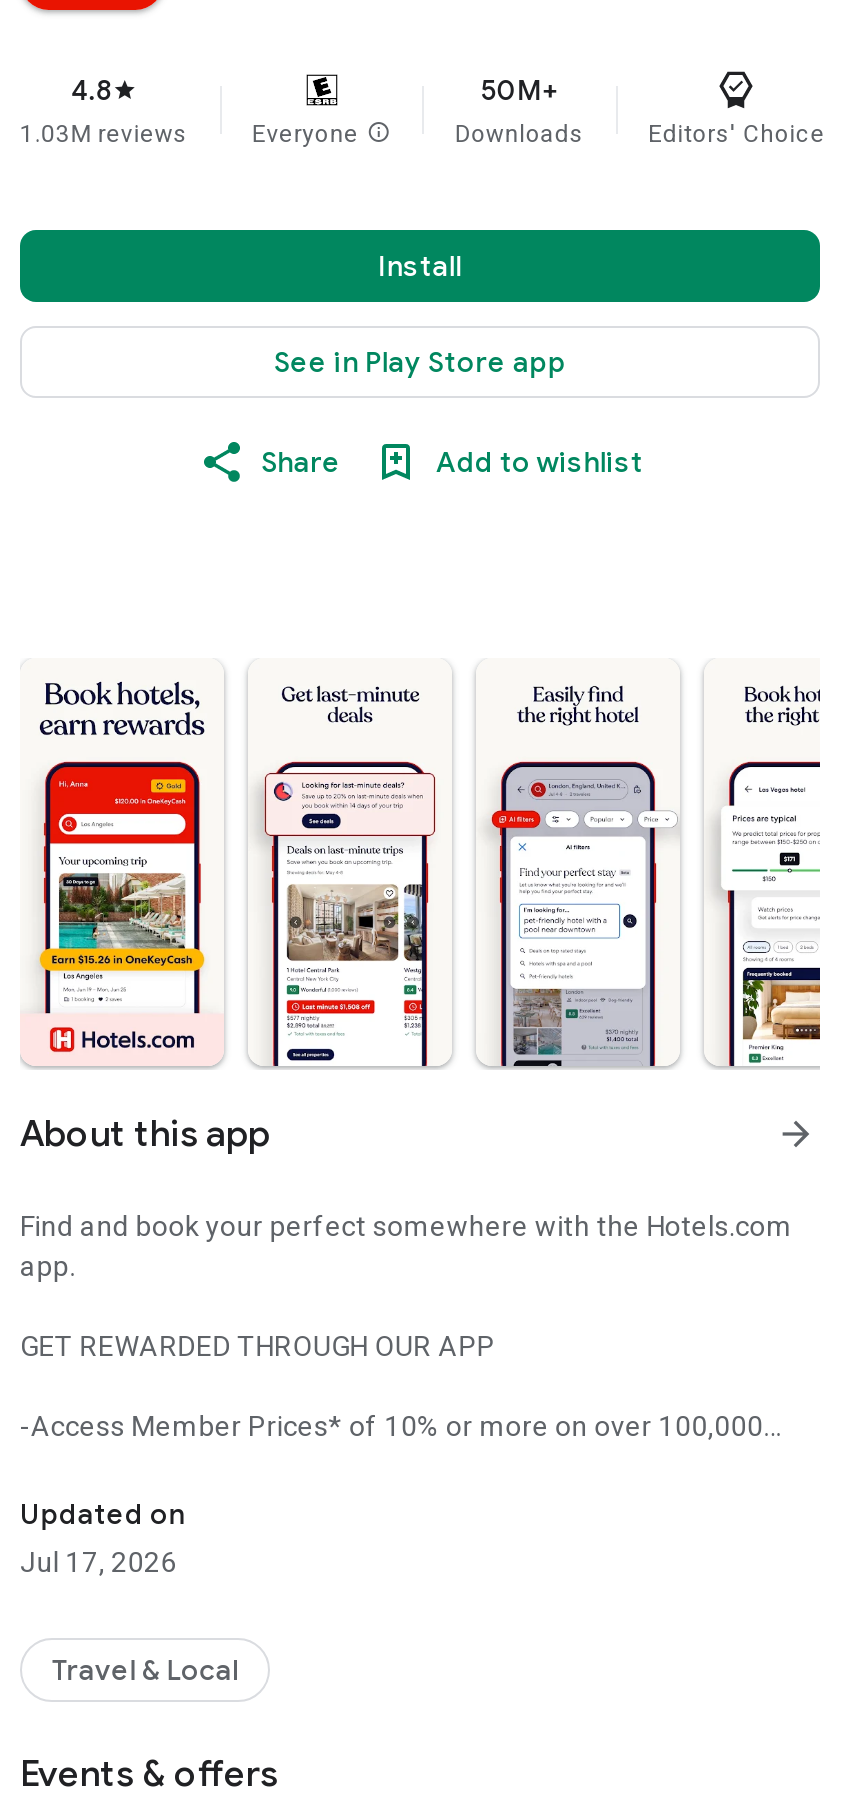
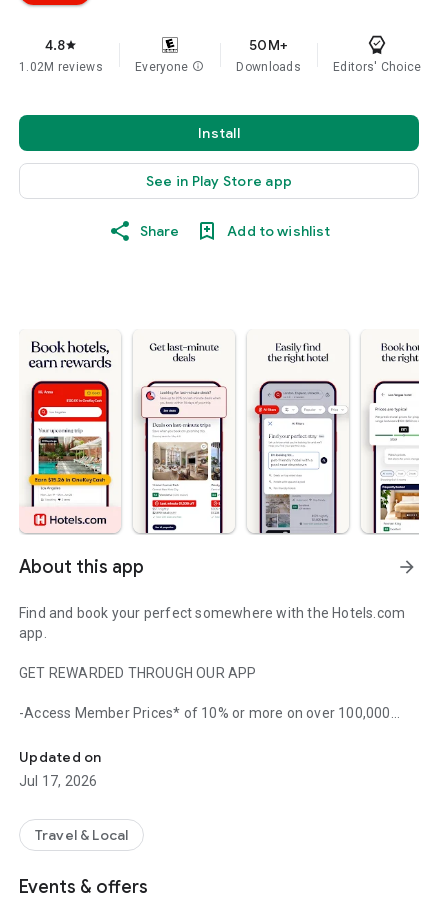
- 1.03M reviews
+ 1.02M reviews
